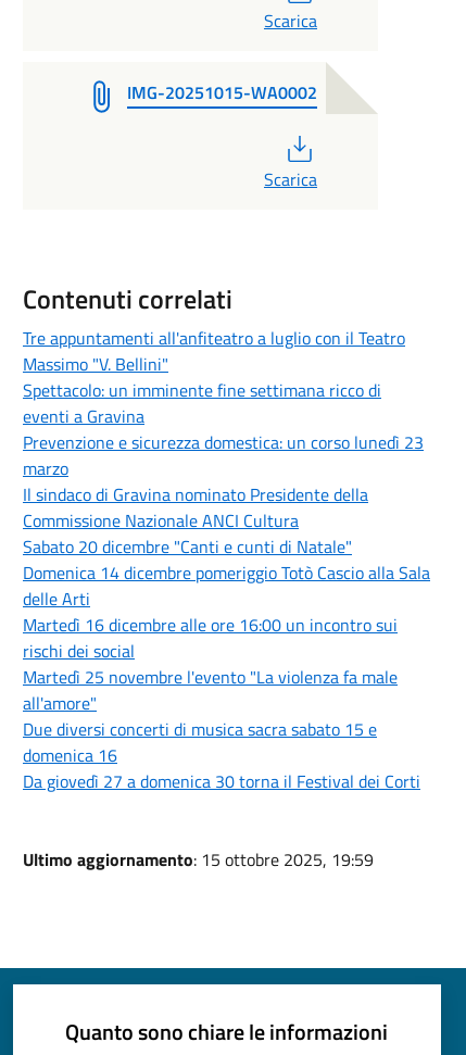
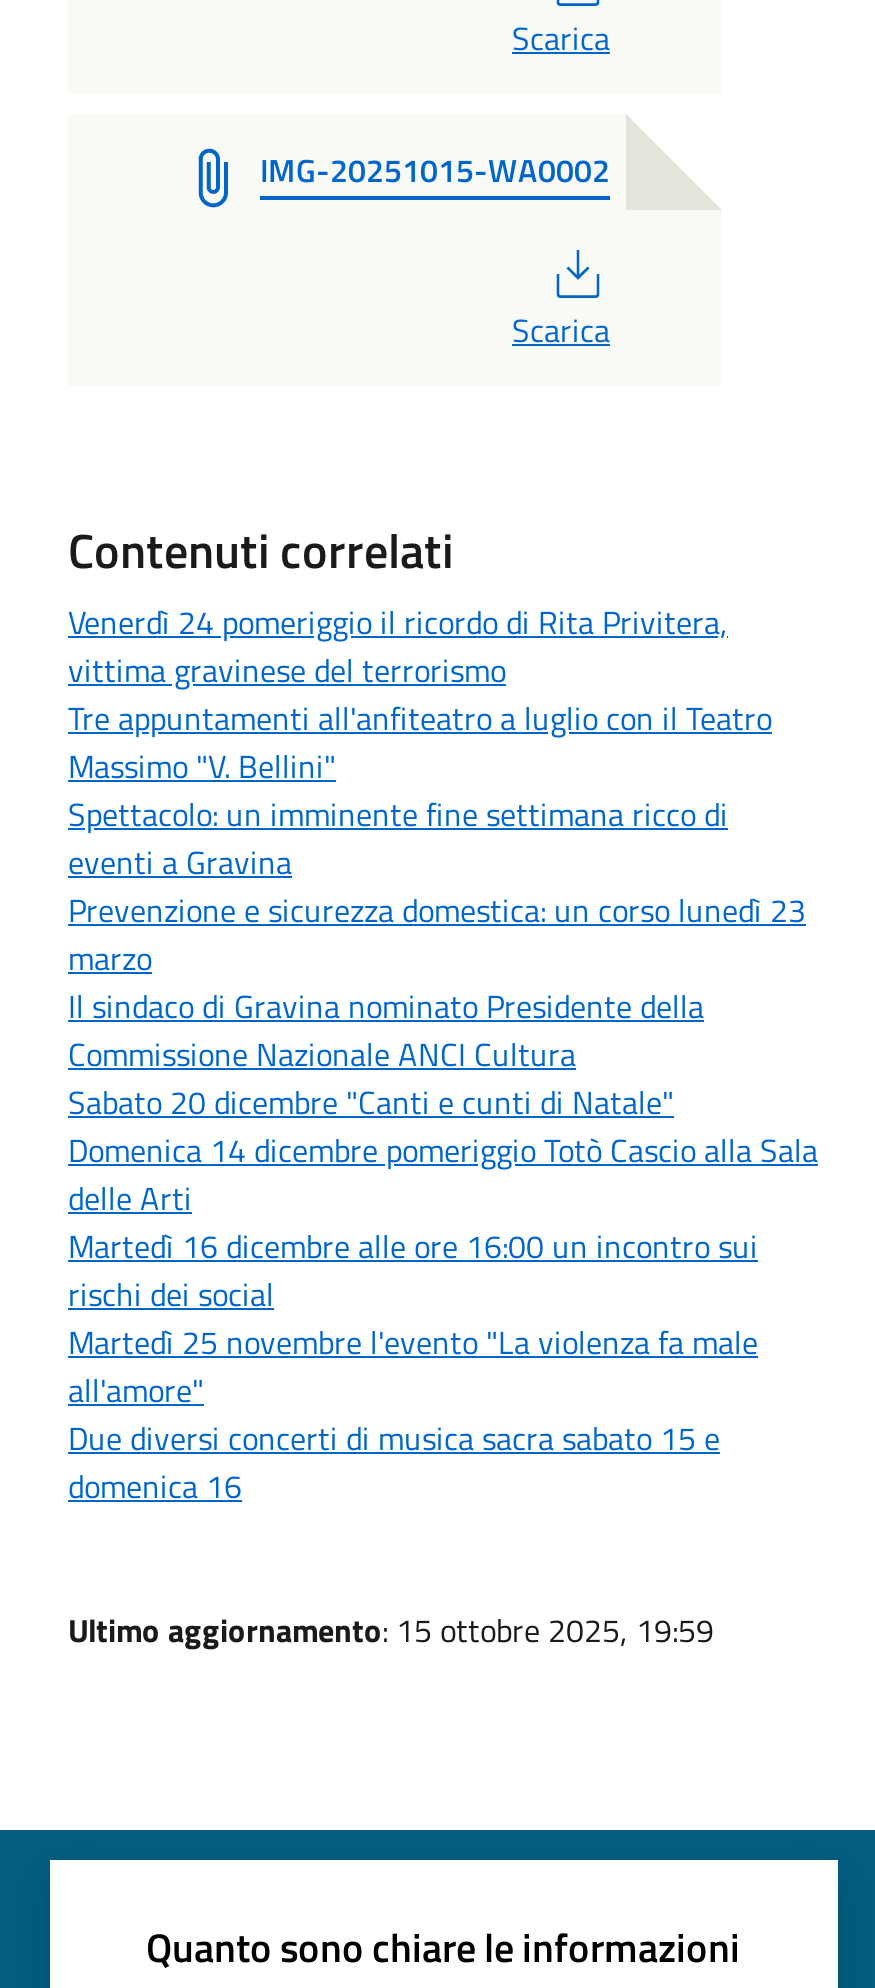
+ Venerdì 24 pomeriggio il ricordo di Rita Privitera,
+ vittima gravinese del terrorismo

moved down: Tre appuntamenti all'anfiteatro a luglio con il Teatro | Massimo "V. Bellini" | Spettacolo: un imminente fine settimana ricco di | ... | Due diversi concerti di musica sacra sabato 15 e | domenica 16

- Da giovedì 27 a domenica 30 torna il Festival dei Corti
